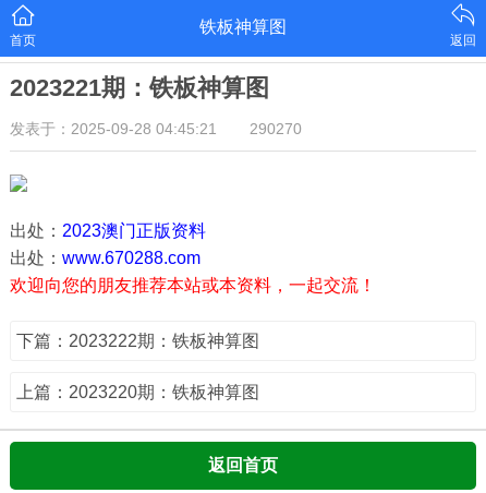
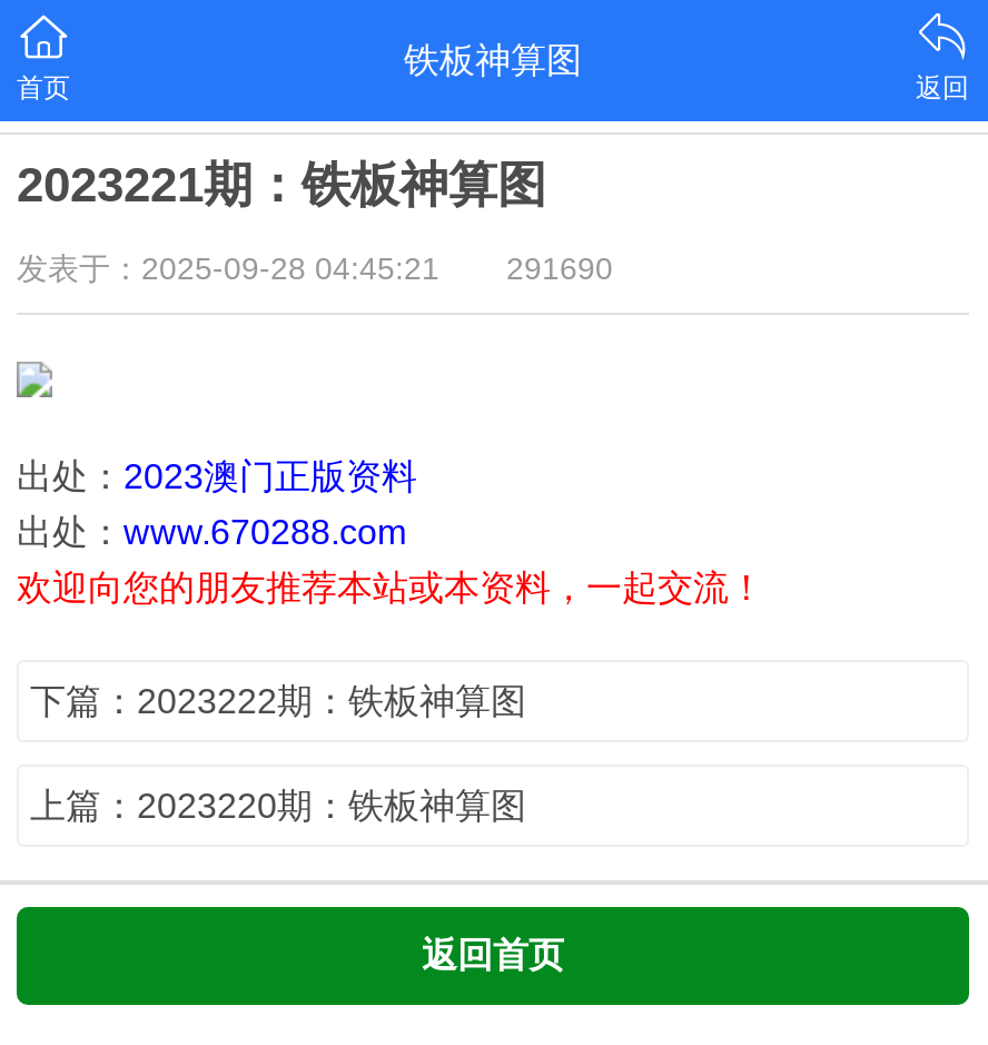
- 发表于：2025-09-28 04:45:21 290270
+ 发表于：2025-09-28 04:45:21 291690
